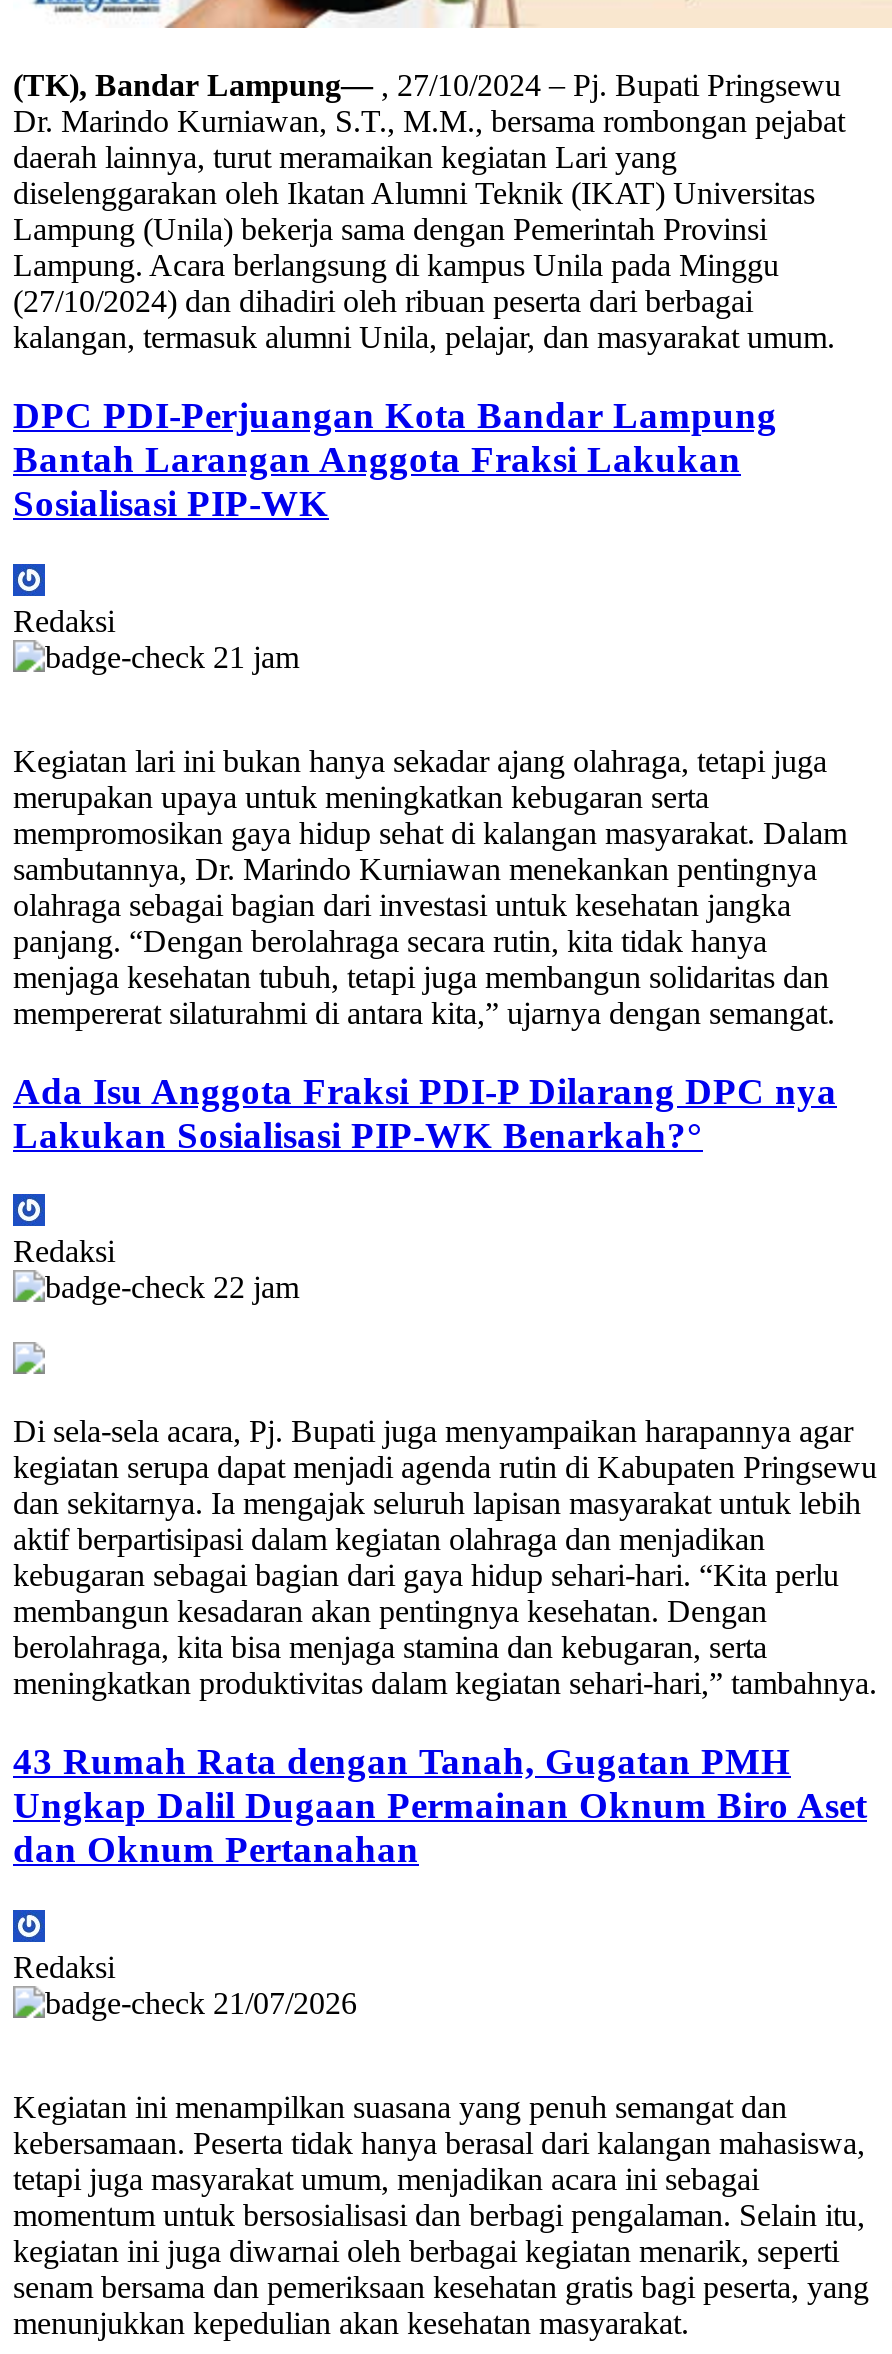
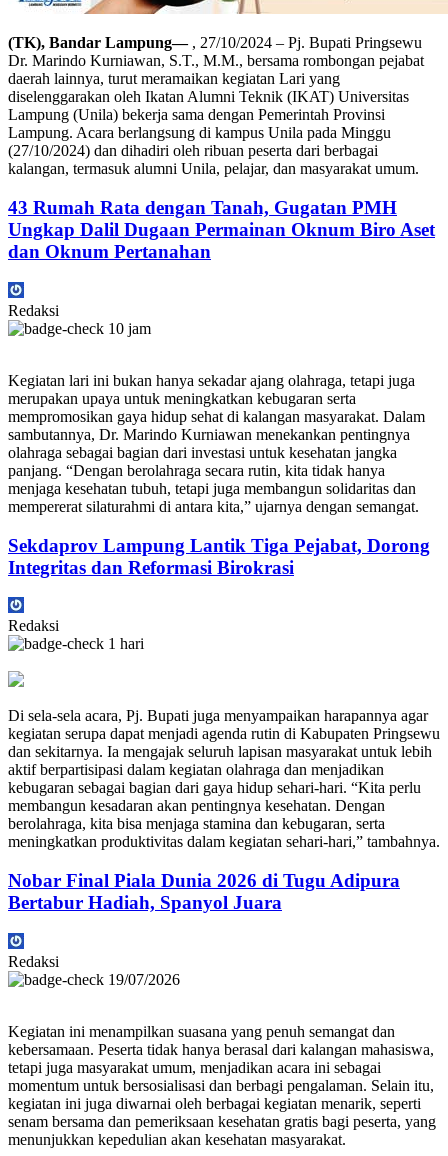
- DPC PDI-Perjuangan Kota Bandar Lampung
- Bantah Larangan Anggota Fraksi Lakukan
- Sosialisasi PIP-WK

- 21 jam
+ 10 jam

- Ada Isu Anggota Fraksi PDI-P Dilarang DPC nya
- Lakukan Sosialisasi PIP-WK Benarkah?°
+ Sekdaprov Lampung Lantik Tiga Pejabat, Dorong
+ Integritas dan Reformasi Birokrasi

- 22 jam
+ 1 hari

+ Nobar Final Piala Dunia 2026 di Tugu Adipura
+ Bertabur Hadiah, Spanyol Juara

moved up: 43 Rumah Rata dengan Tanah, Gugatan PMH | Ungkap Dalil Dugaan Permainan Oknum Biro Aset | dan Oknum Pertanahan

- 21/07/2026
+ 19/07/2026
